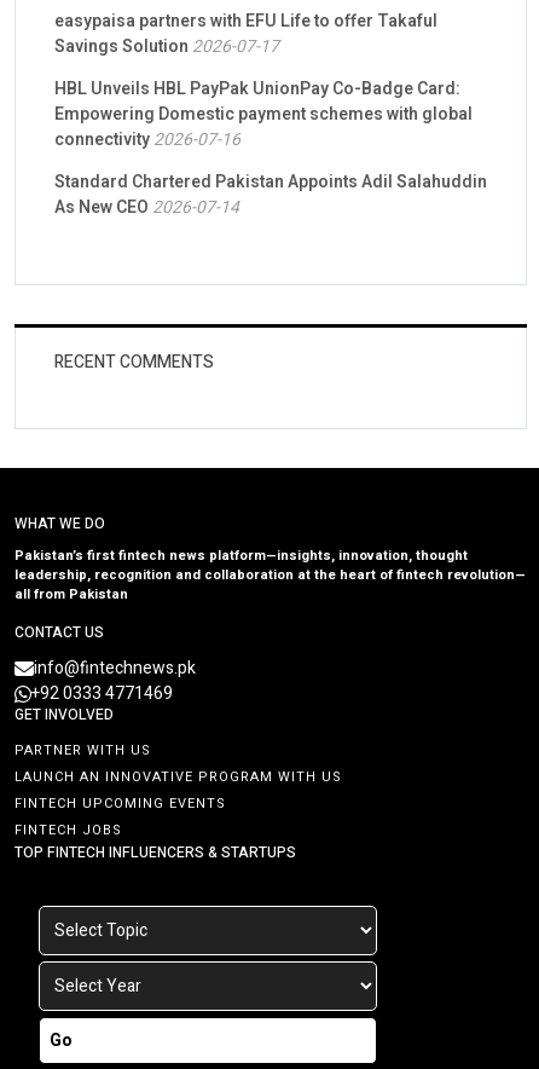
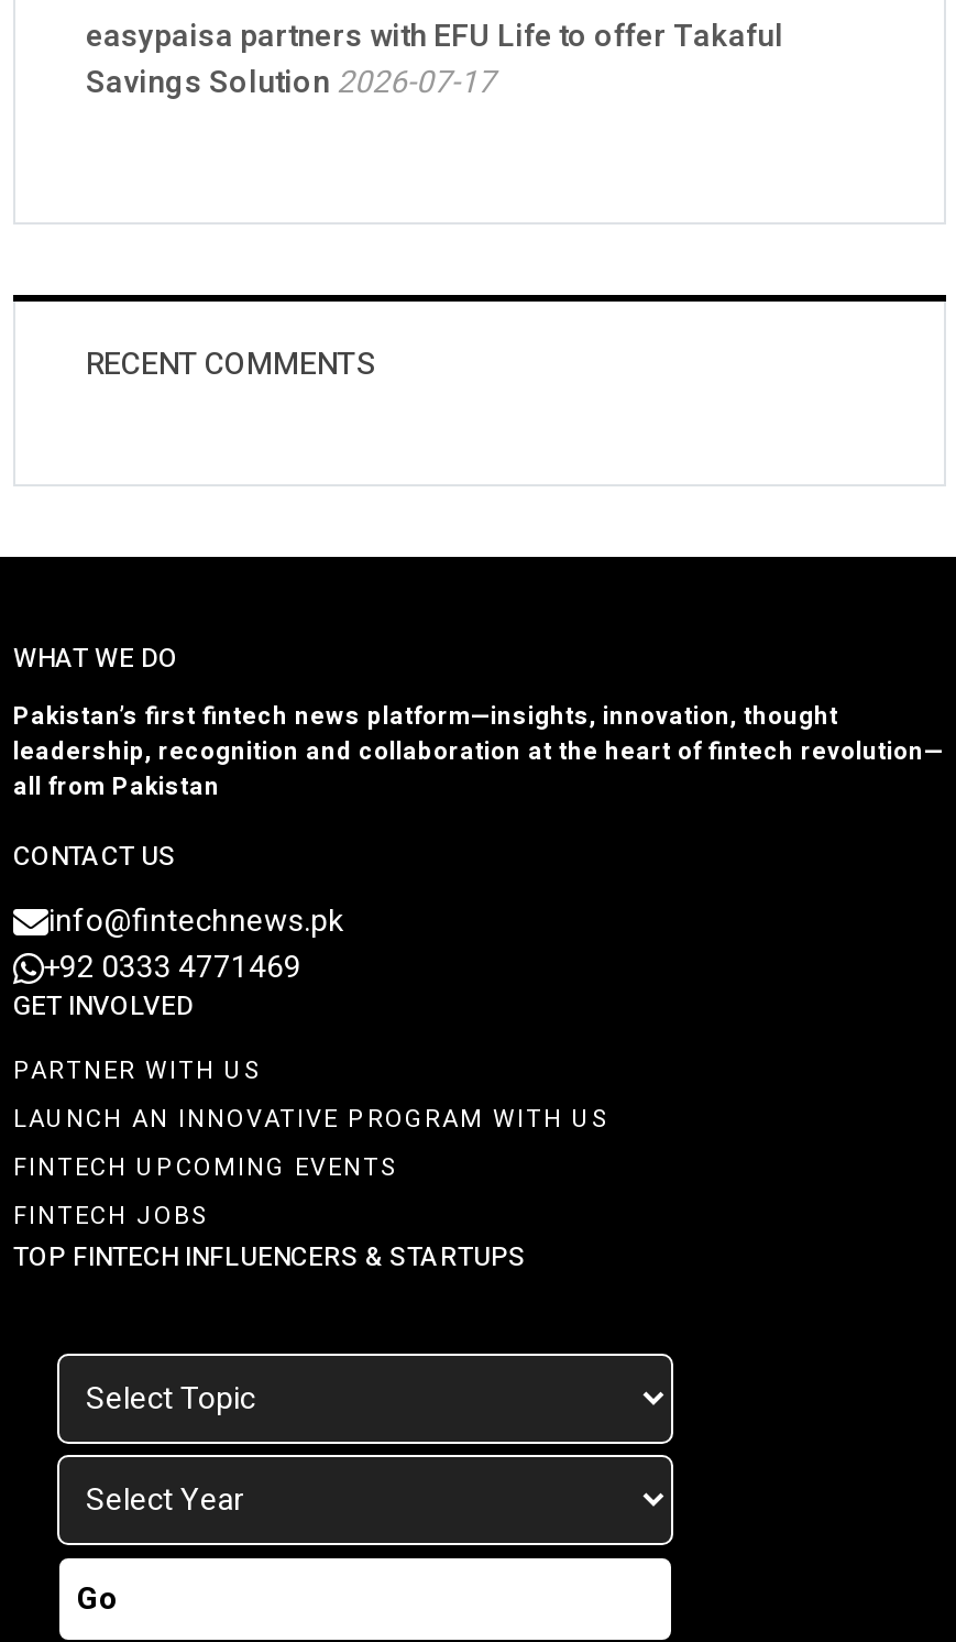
- HBL Unveils HBL PayPak UnionPay Co-Badge Card:
- Empowering Domestic payment schemes with global
- connectivity 2026-07-16
- Standard Chartered Pakistan Appoints Adil Salahuddin
- As New CEO 2026-07-14
